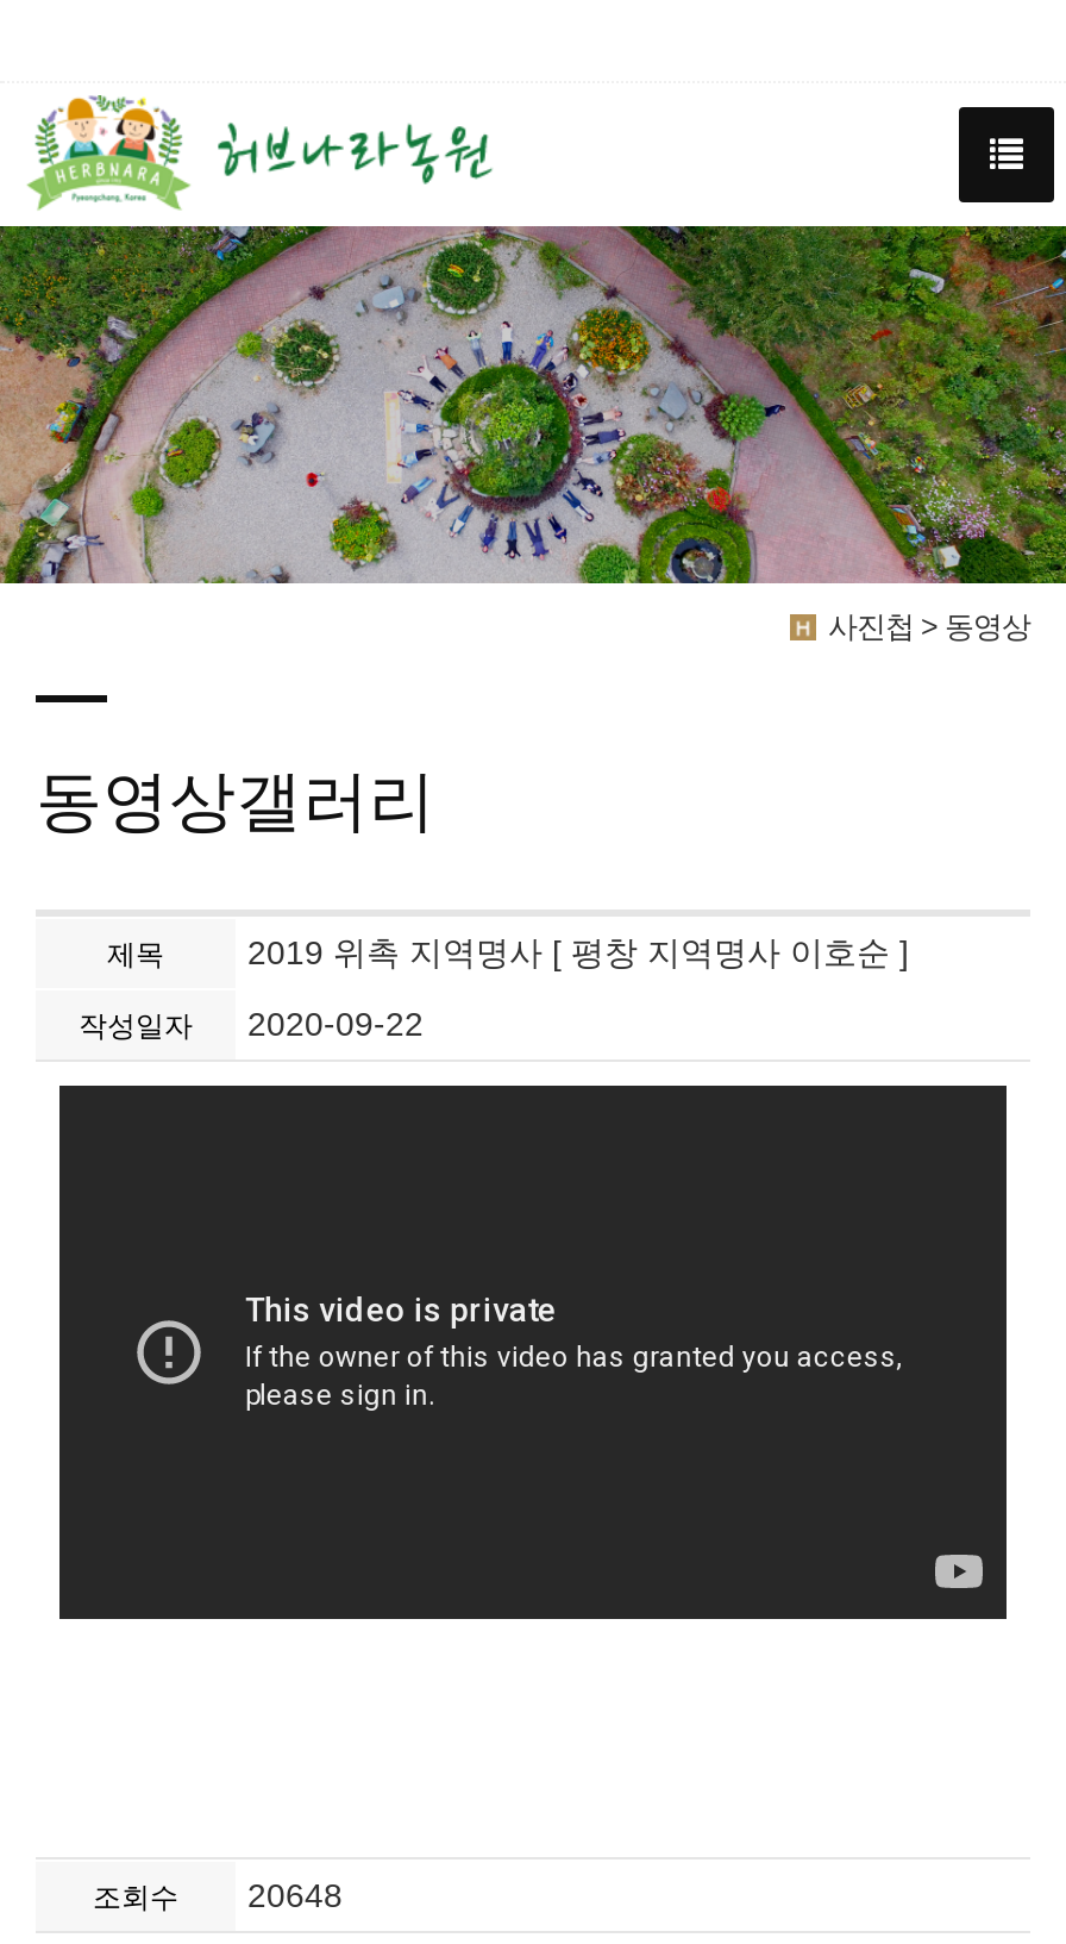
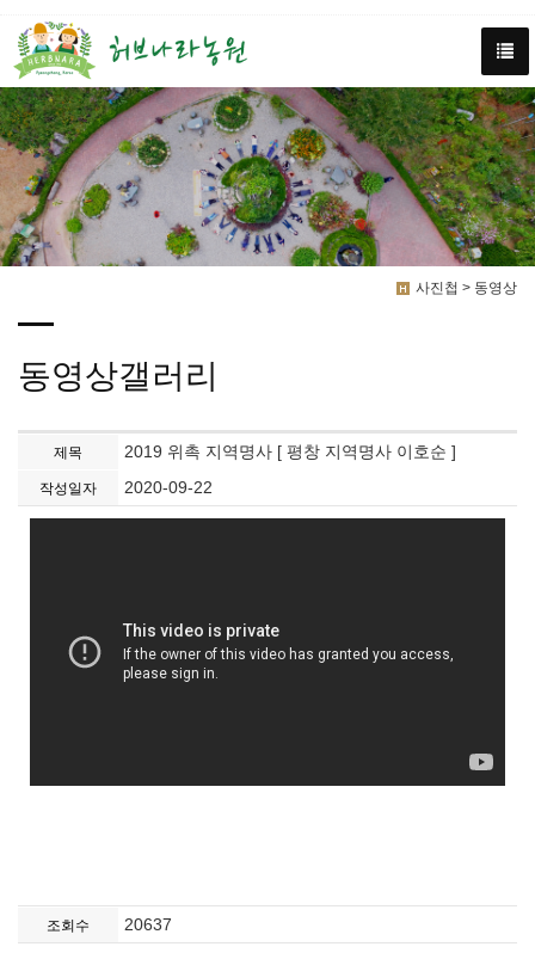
- 20648
+ 20637
